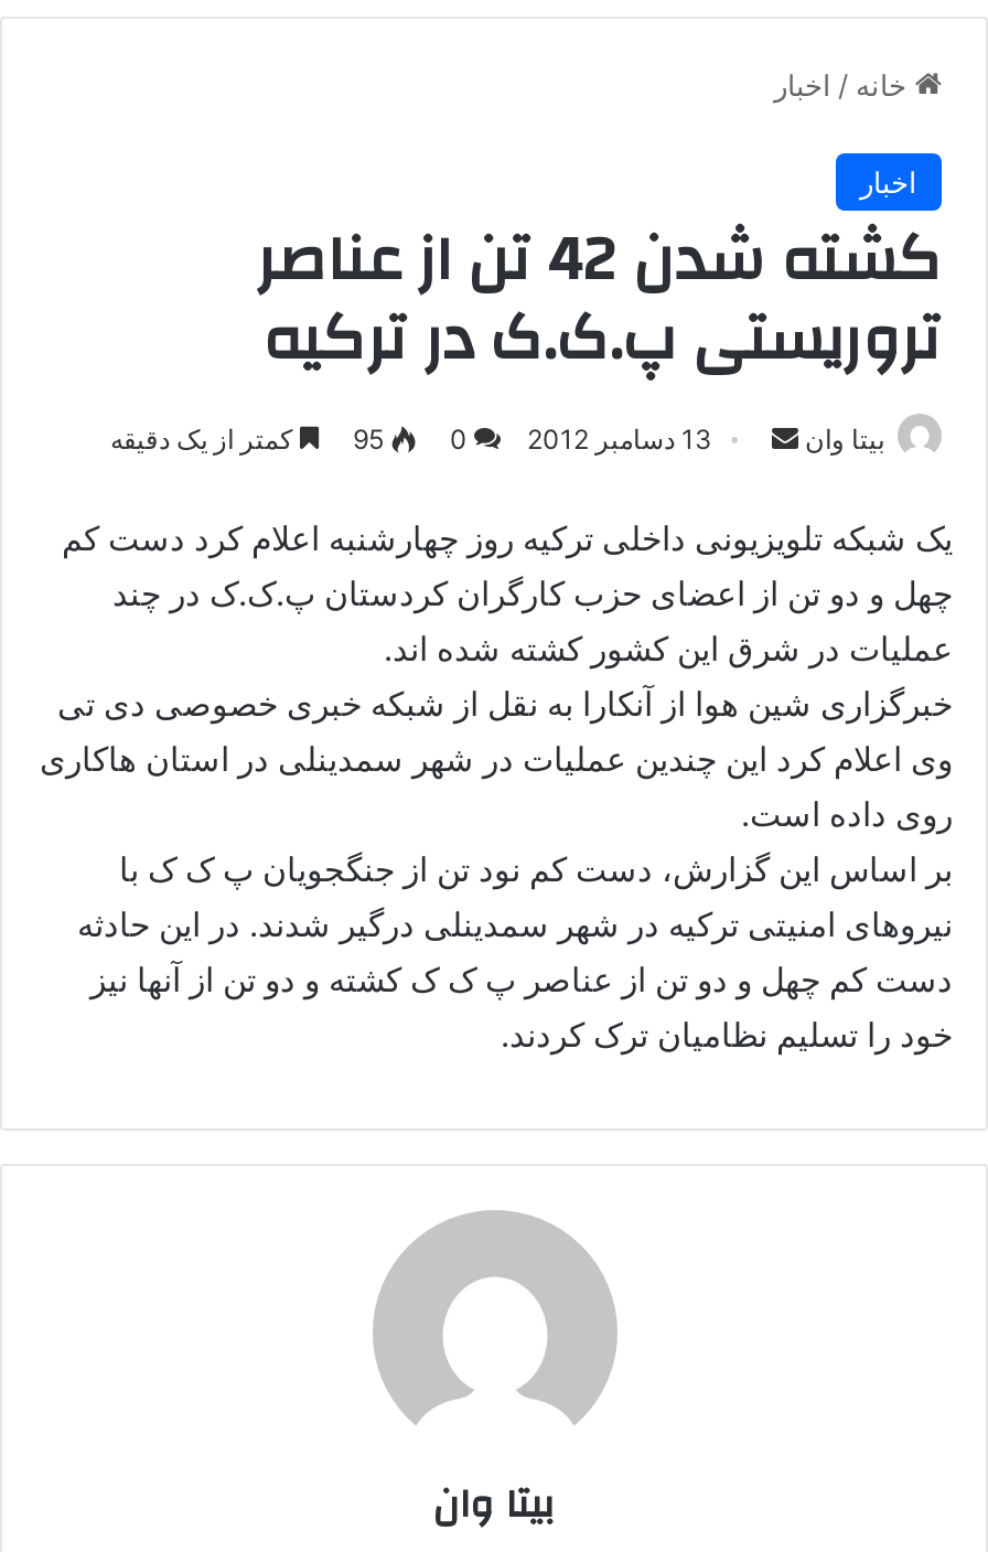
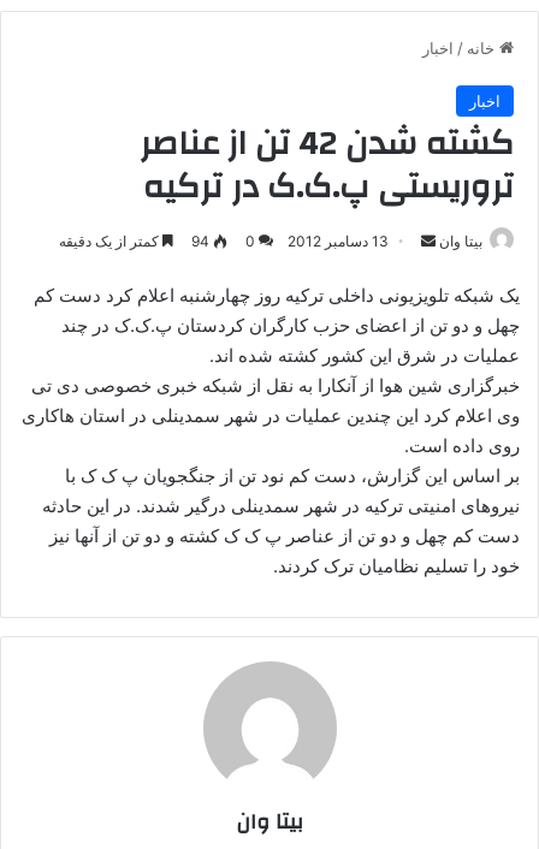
- 0 95 کمتر از یک دقیقه
+ 0 94 کمتر از یک دقیقه
